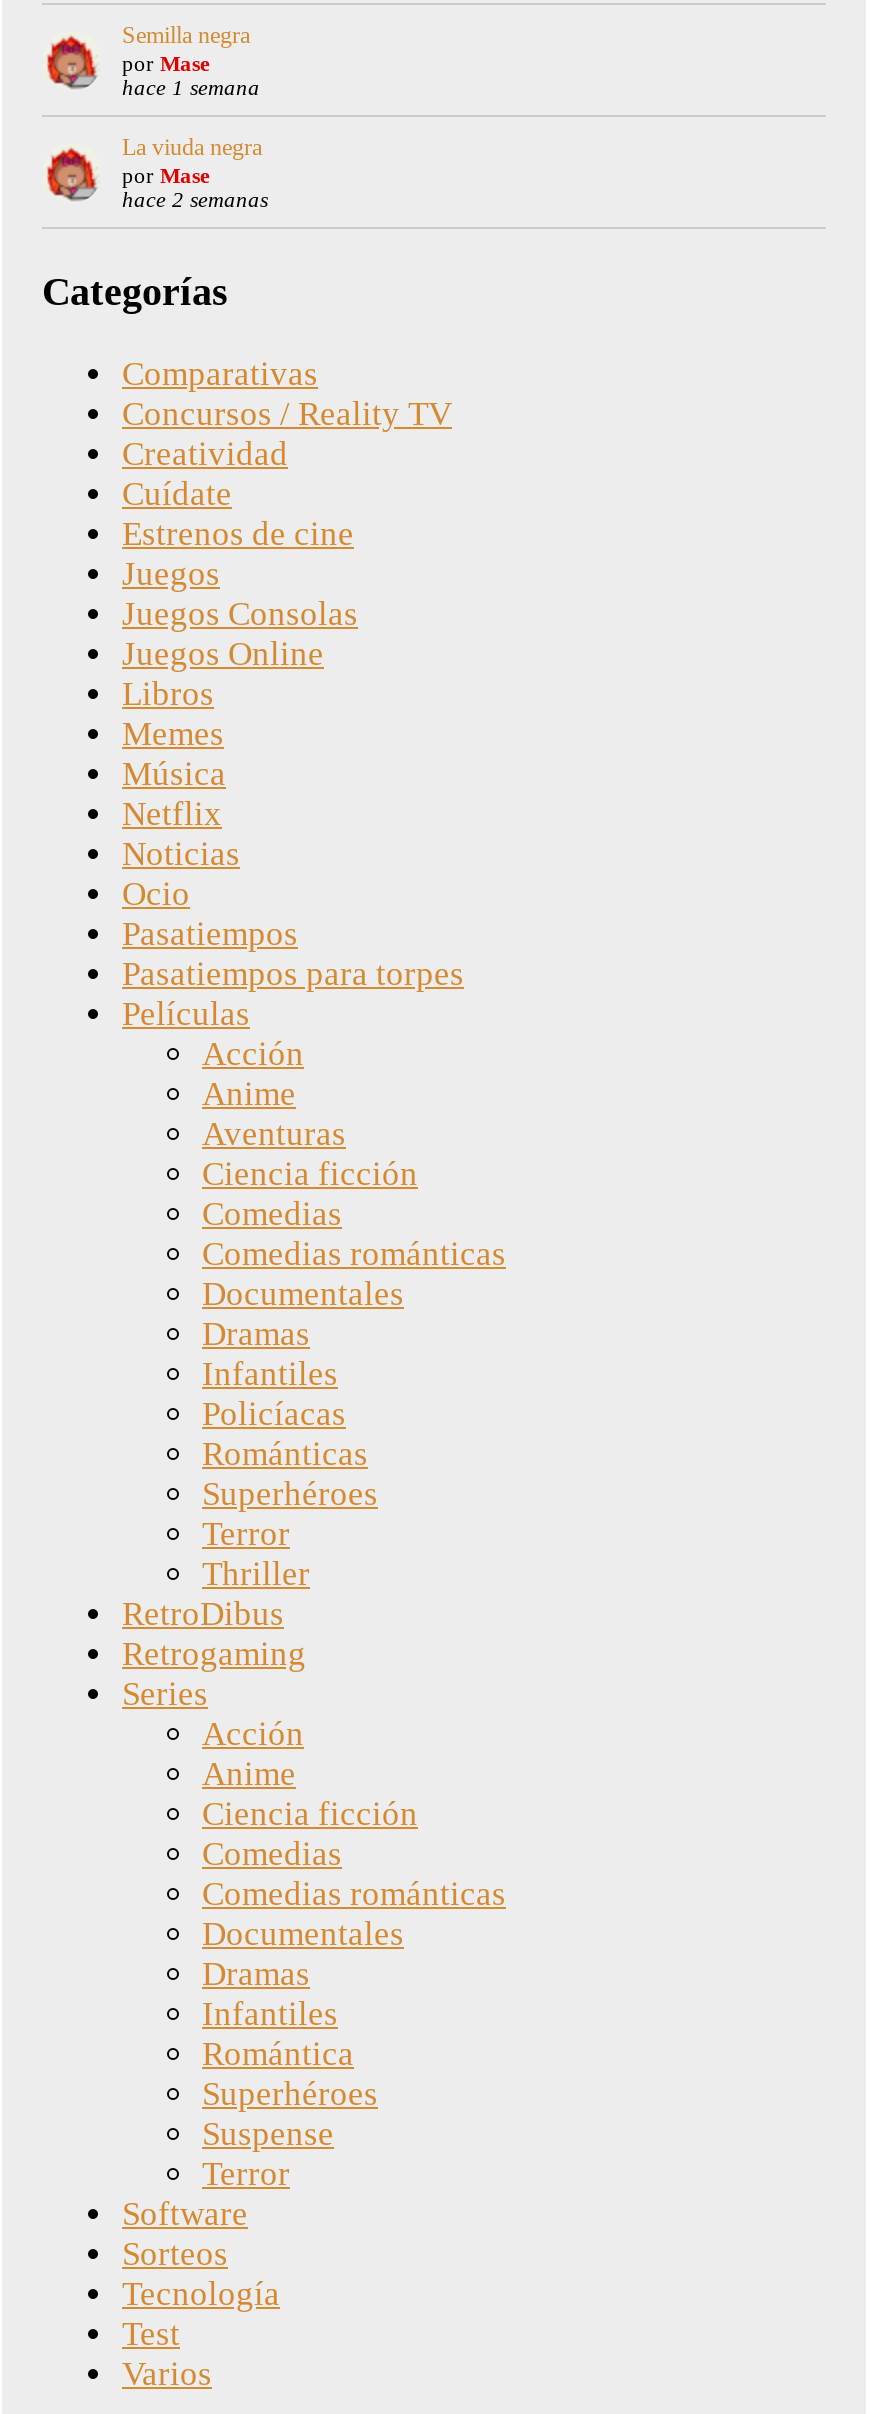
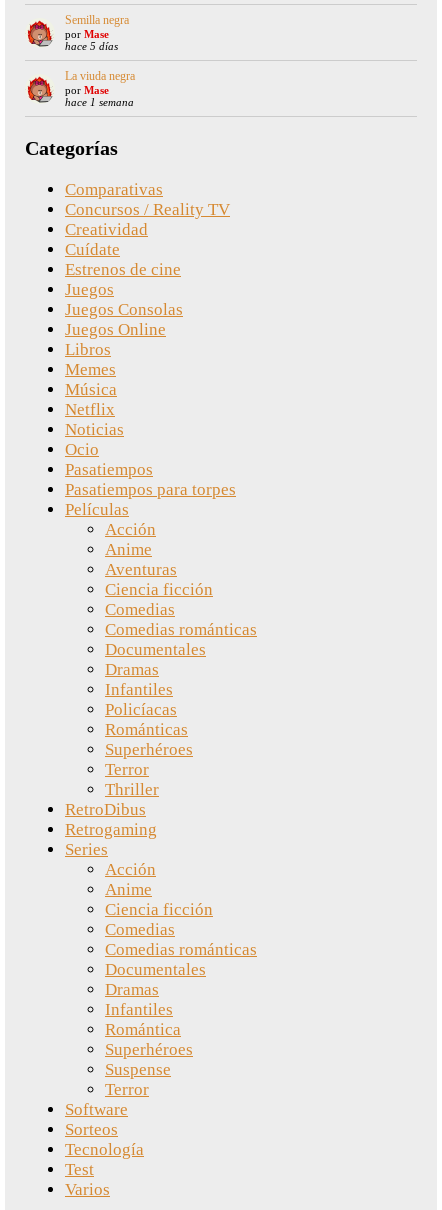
- hace 1 semana
+ hace 5 días

- hace 2 semanas
+ hace 1 semana
